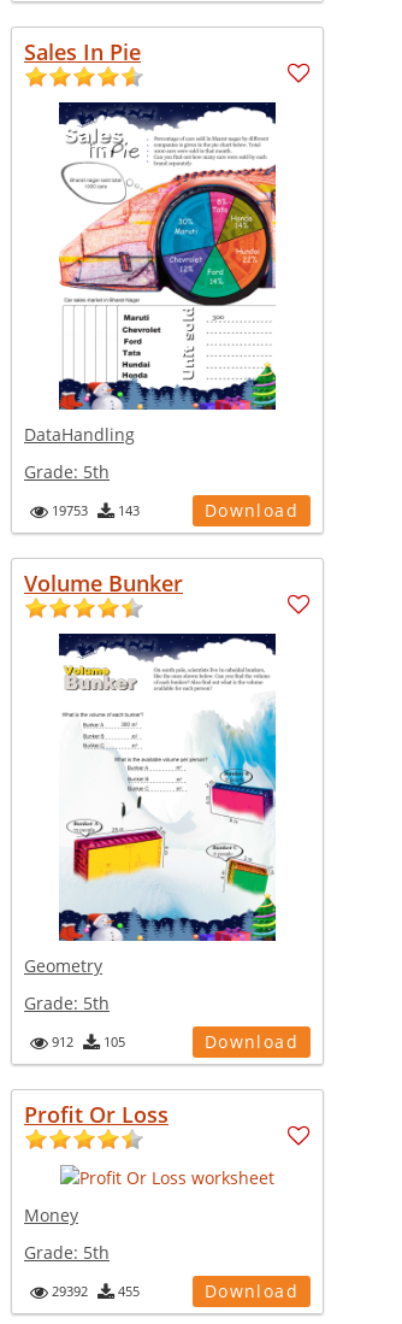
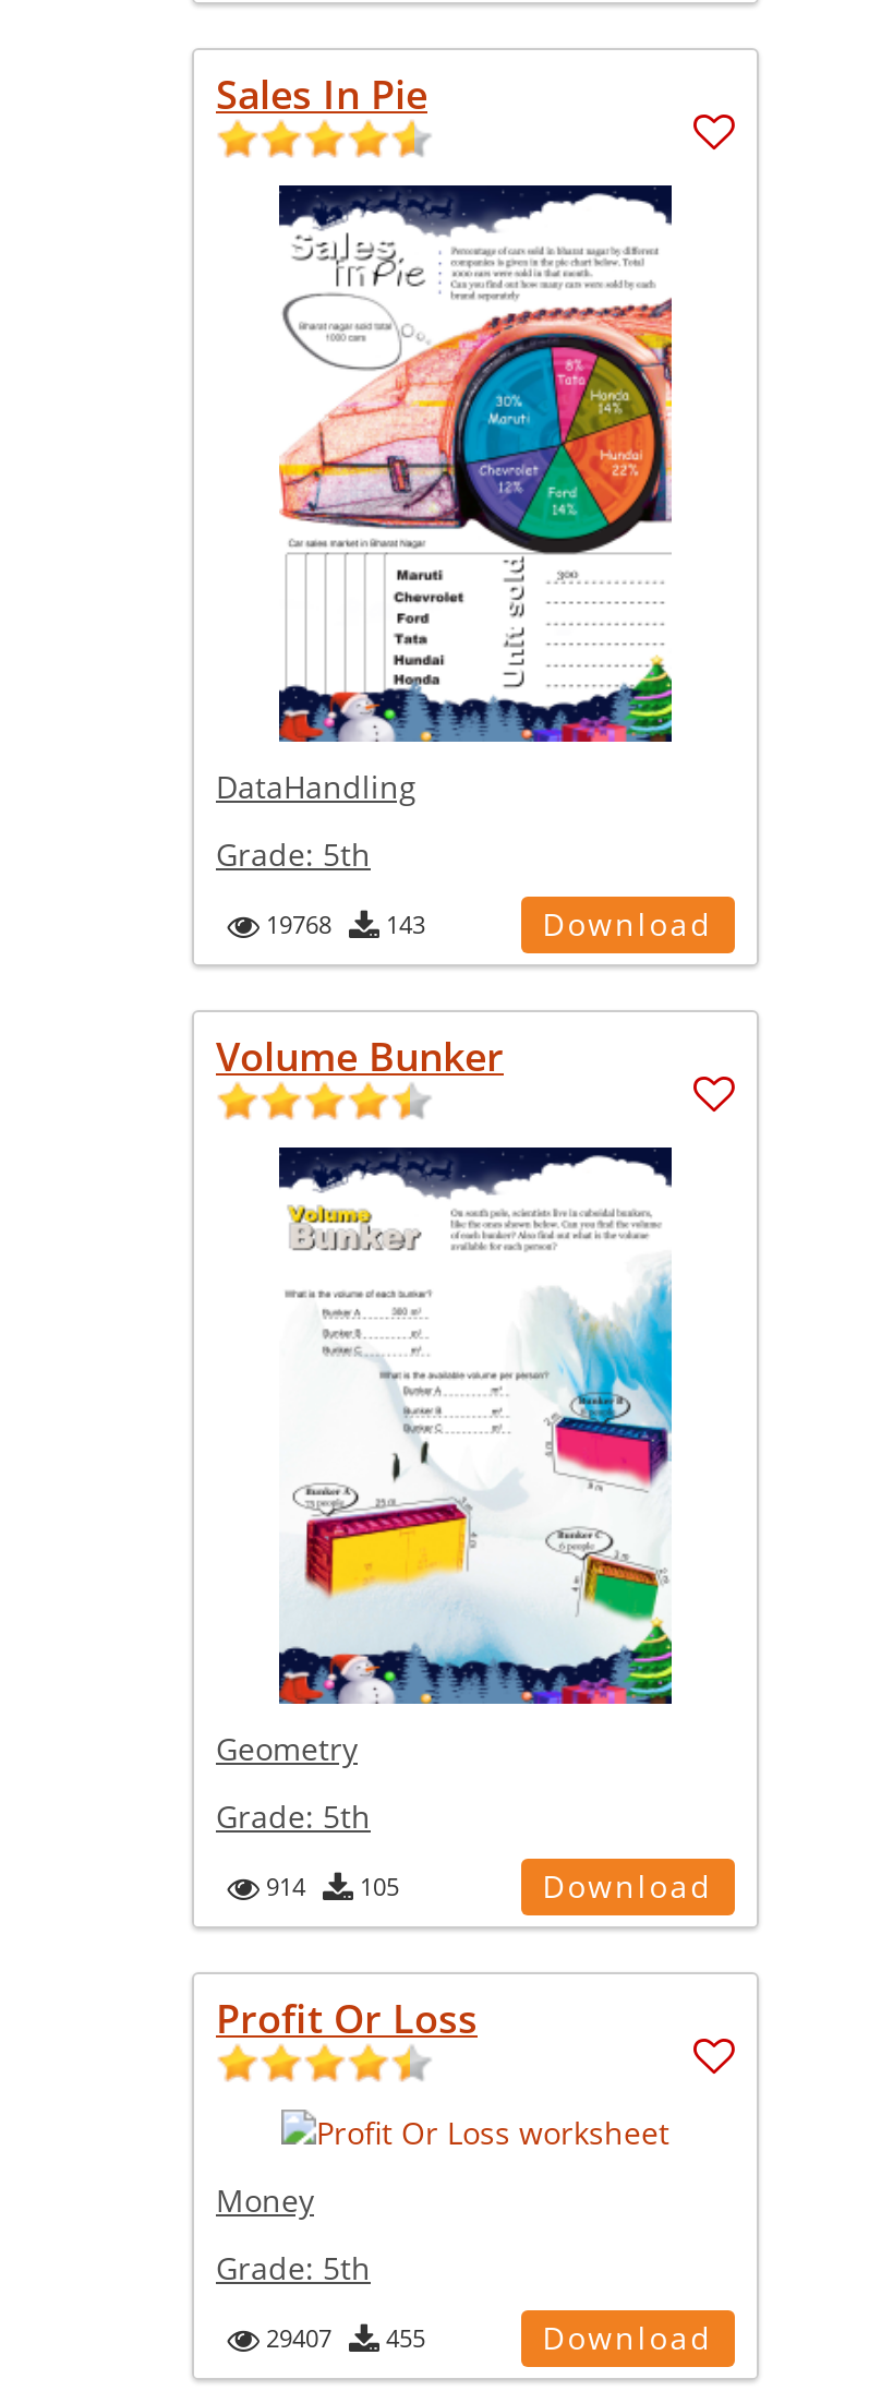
- 19753 143
+ 19768 143

- 912 105
+ 914 105

- 29392 455
+ 29407 455
